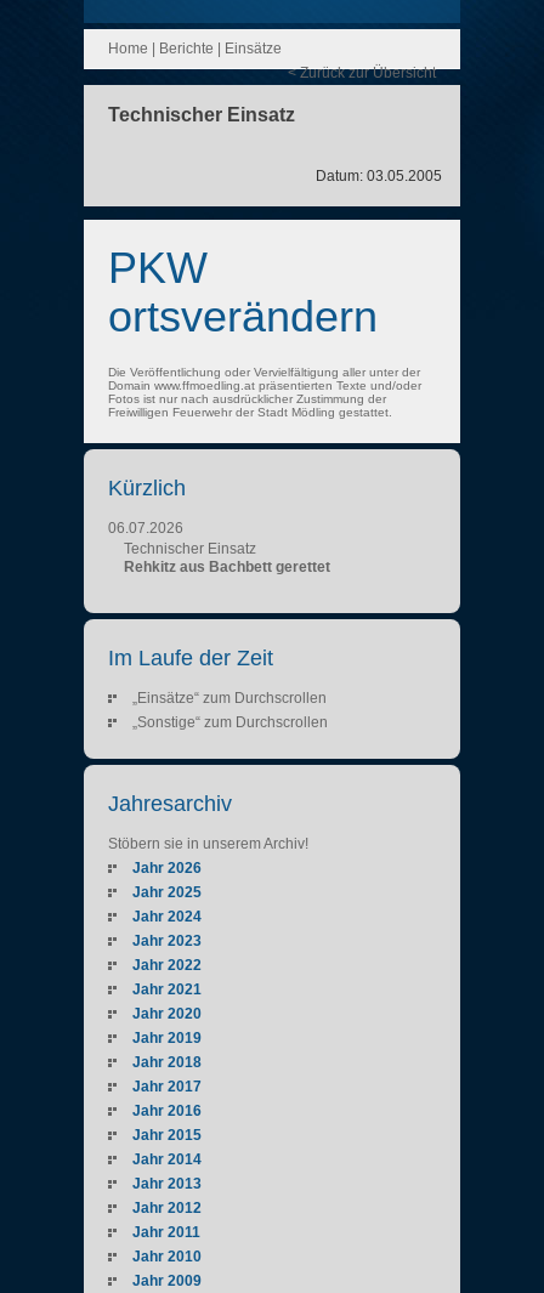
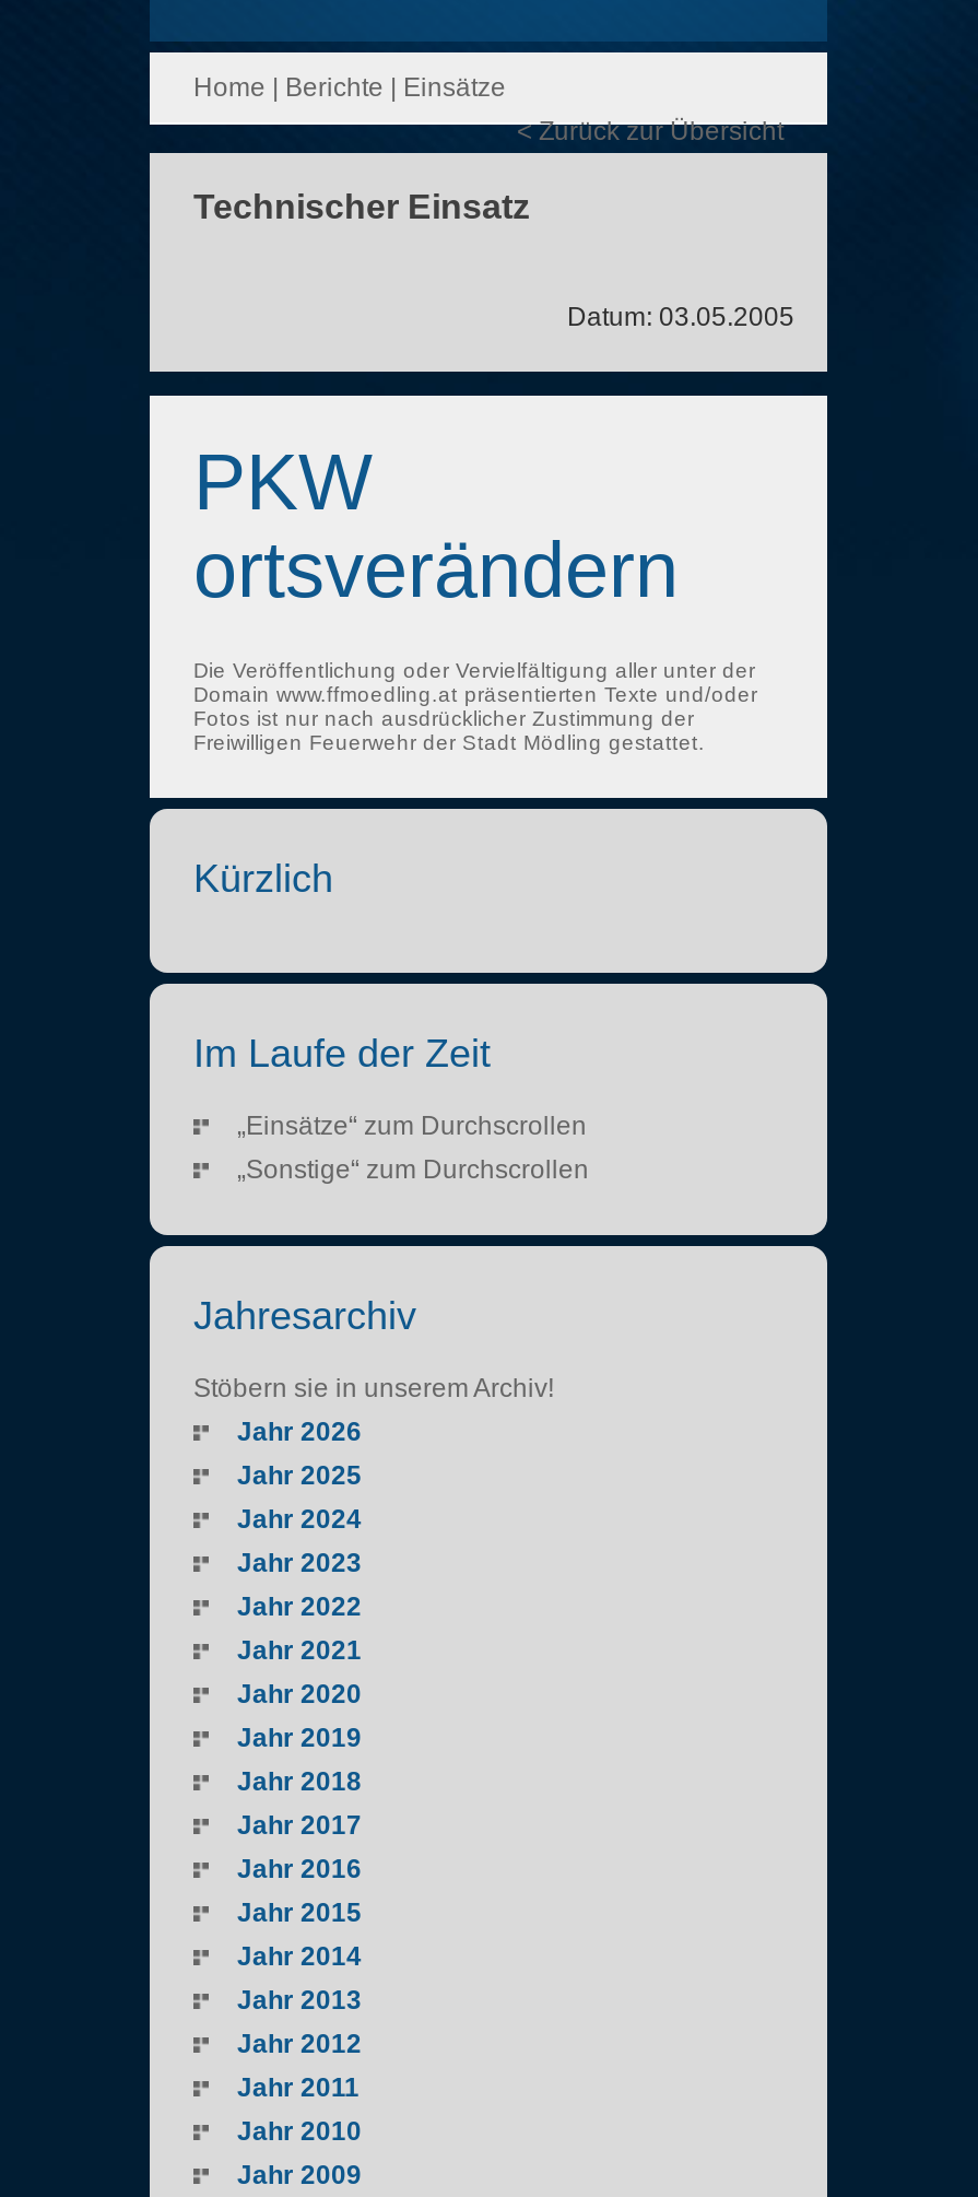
- 06.07.2026
- Technischer Einsatz
- Rehkitz aus Bachbett gerettet
